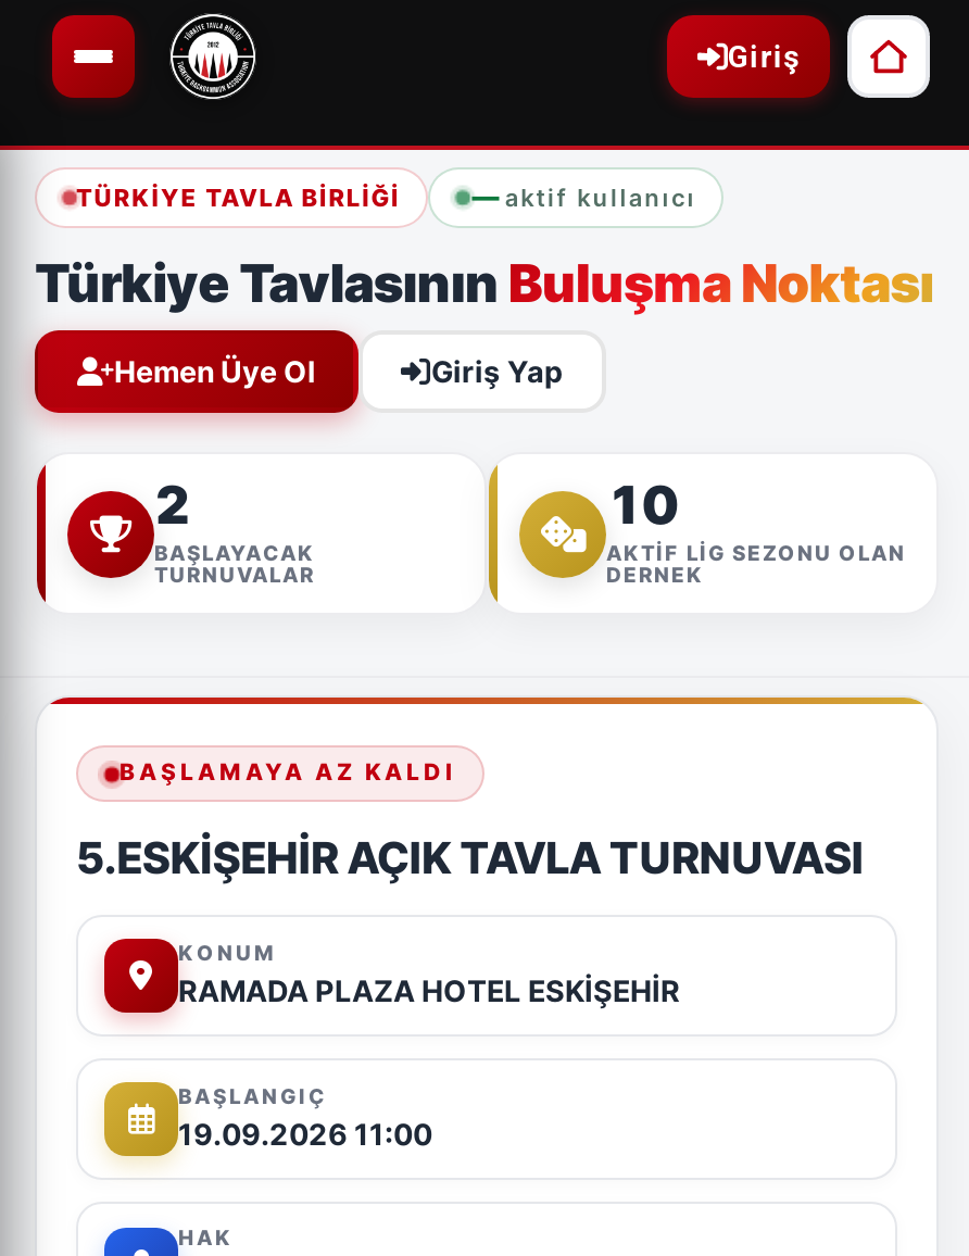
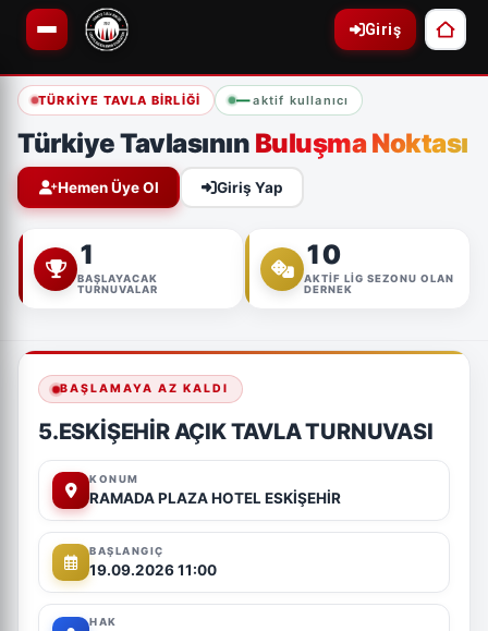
- 2
+ 1
